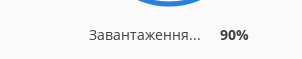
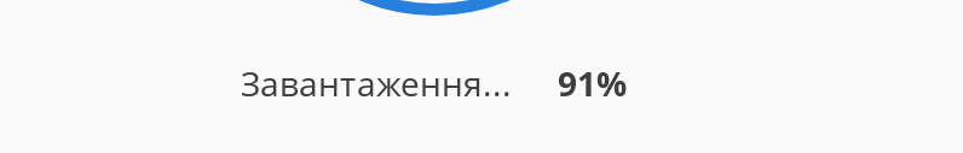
- Завантаження... 90%
+ Завантаження... 91%
